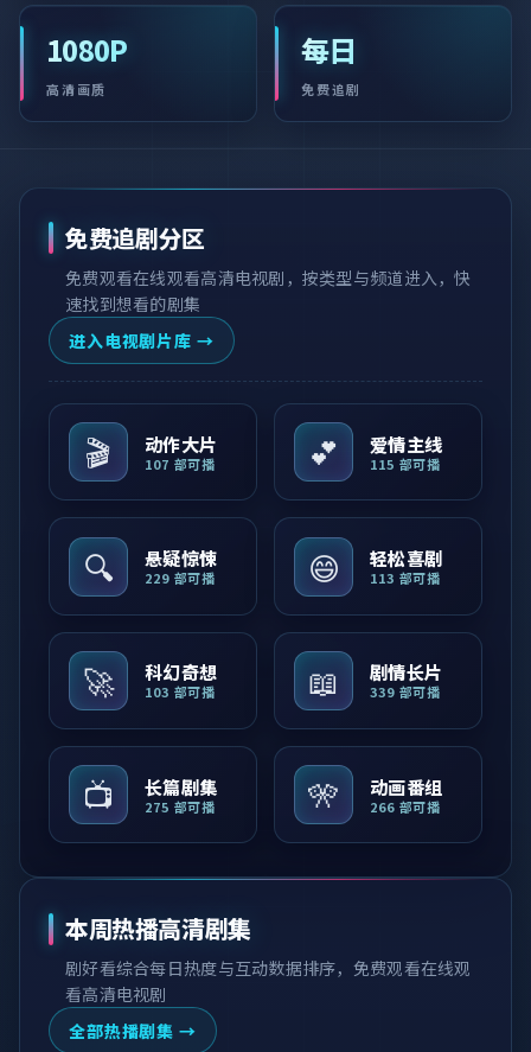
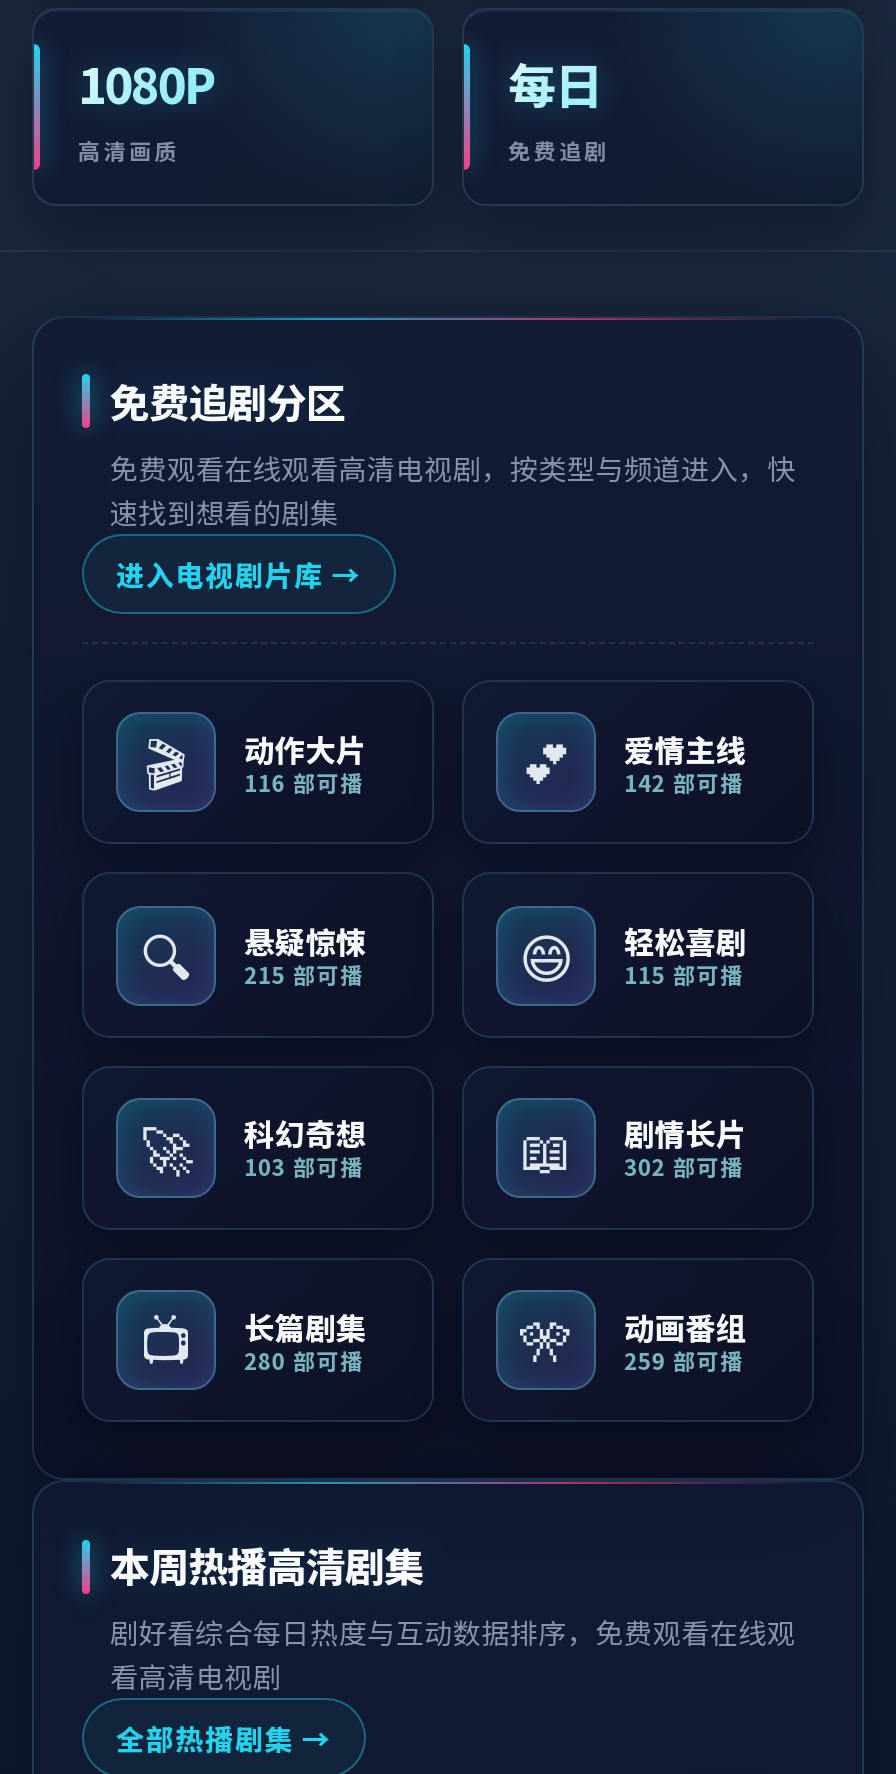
- 107部可播
+ 116部可播

- 115部可播
+ 142部可播

- 229部可播
+ 215部可播

- 113部可播
+ 115部可播

- 339部可播
+ 302部可播

- 275部可播
+ 280部可播

- 266部可播
+ 259部可播
